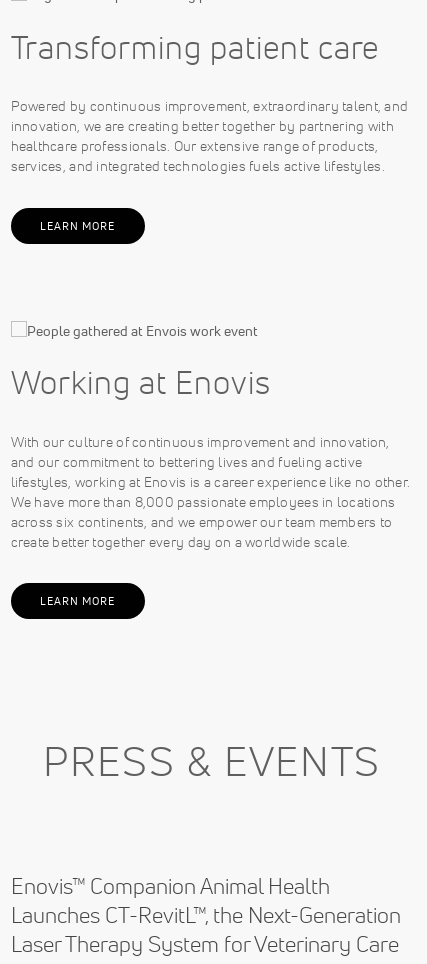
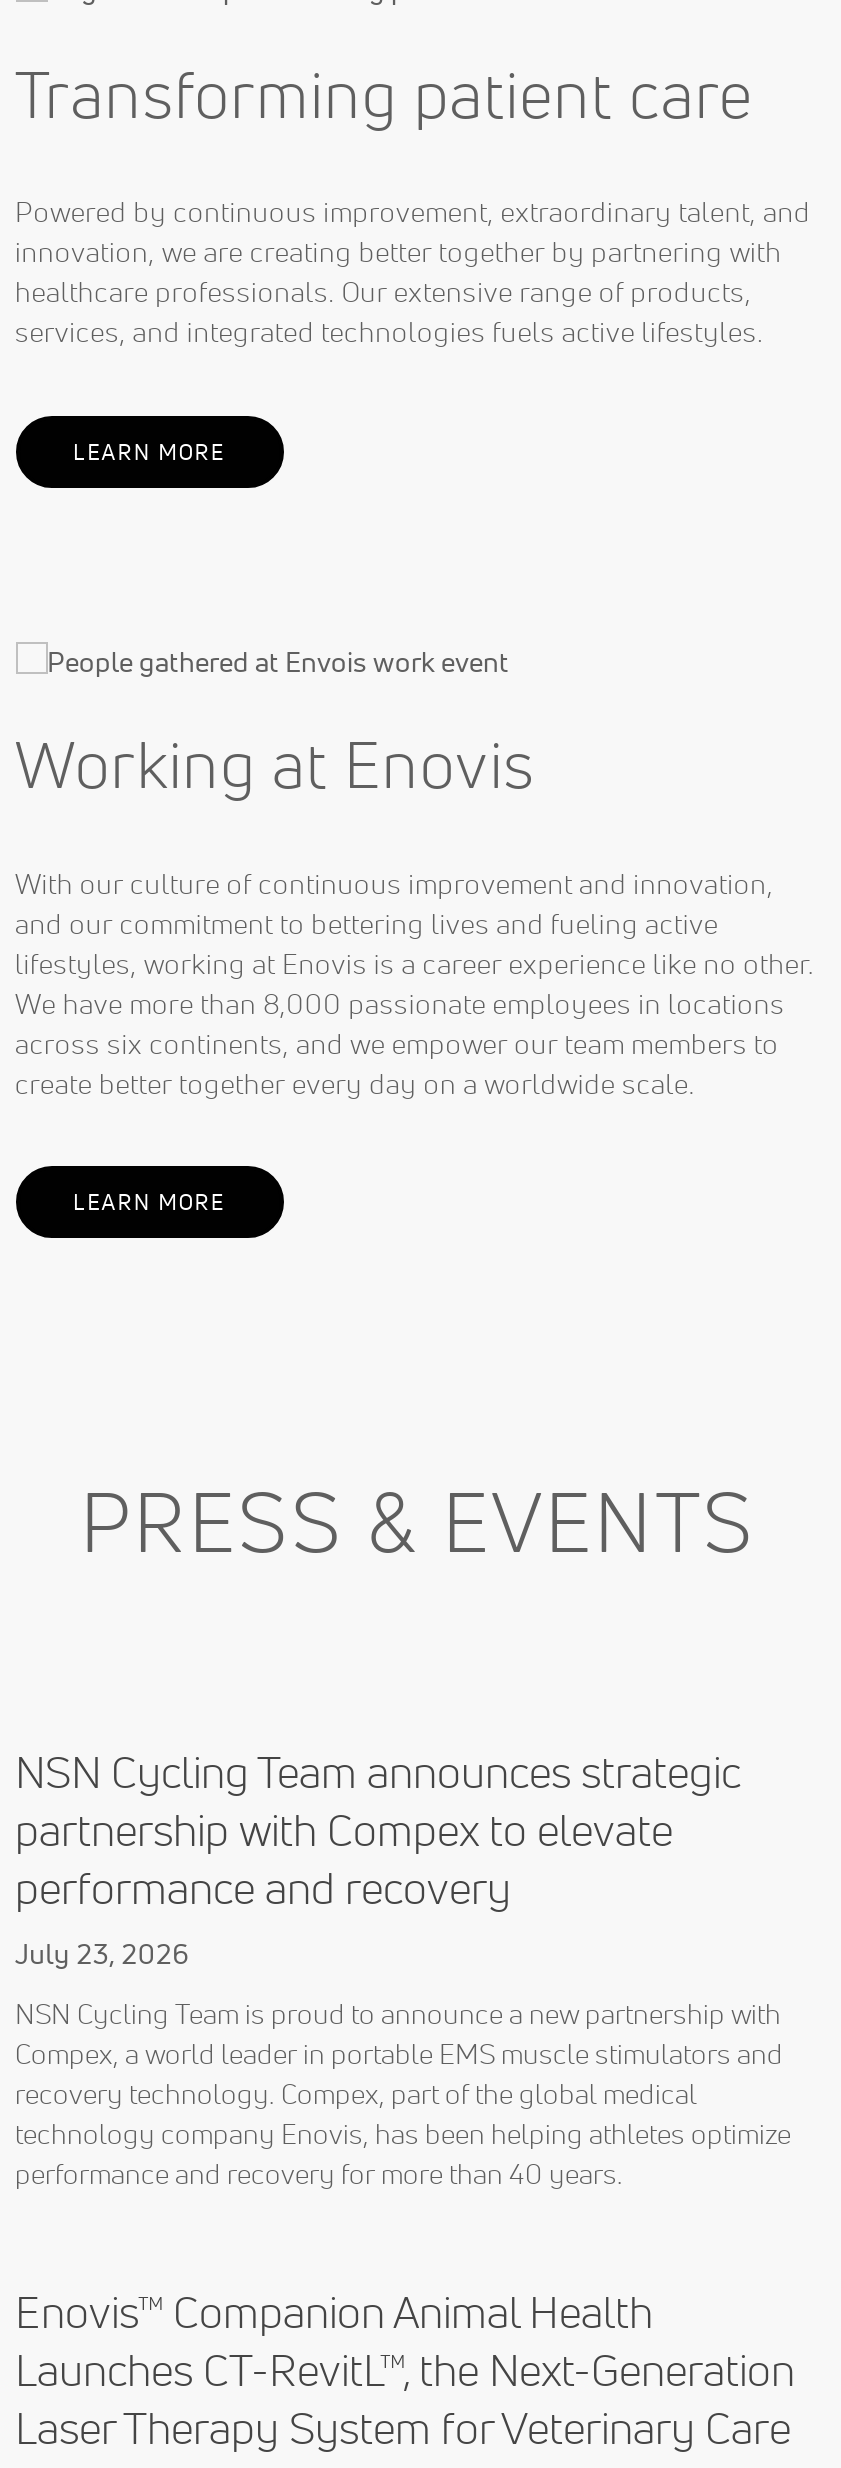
+ NSN Cycling Team announces strategic
+ partnership with Compex to elevate
+ performance and recovery
+ July 23, 2026
+ NSN Cycling Team is proud to announce a new partnership with
+ Compex, a world leader in portable EMS muscle stimulators and
+ recovery technology. Compex, part of the global medical
+ technology company Enovis, has been helping athletes optimize
+ performance and recovery for more than 40 years.
